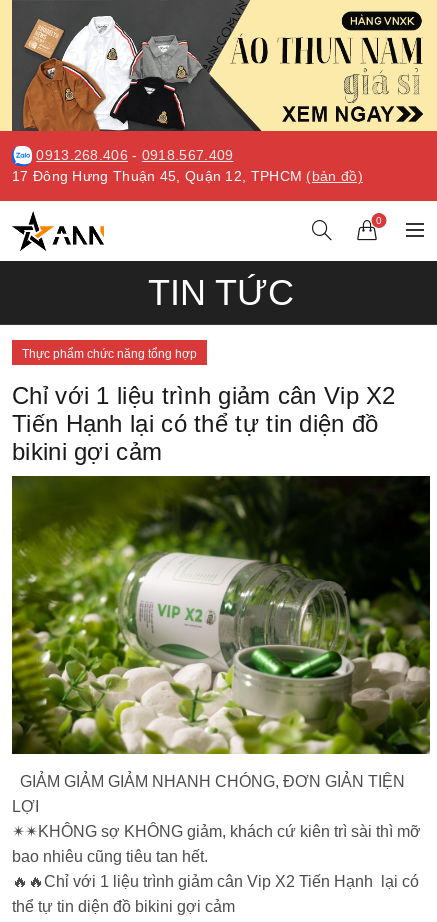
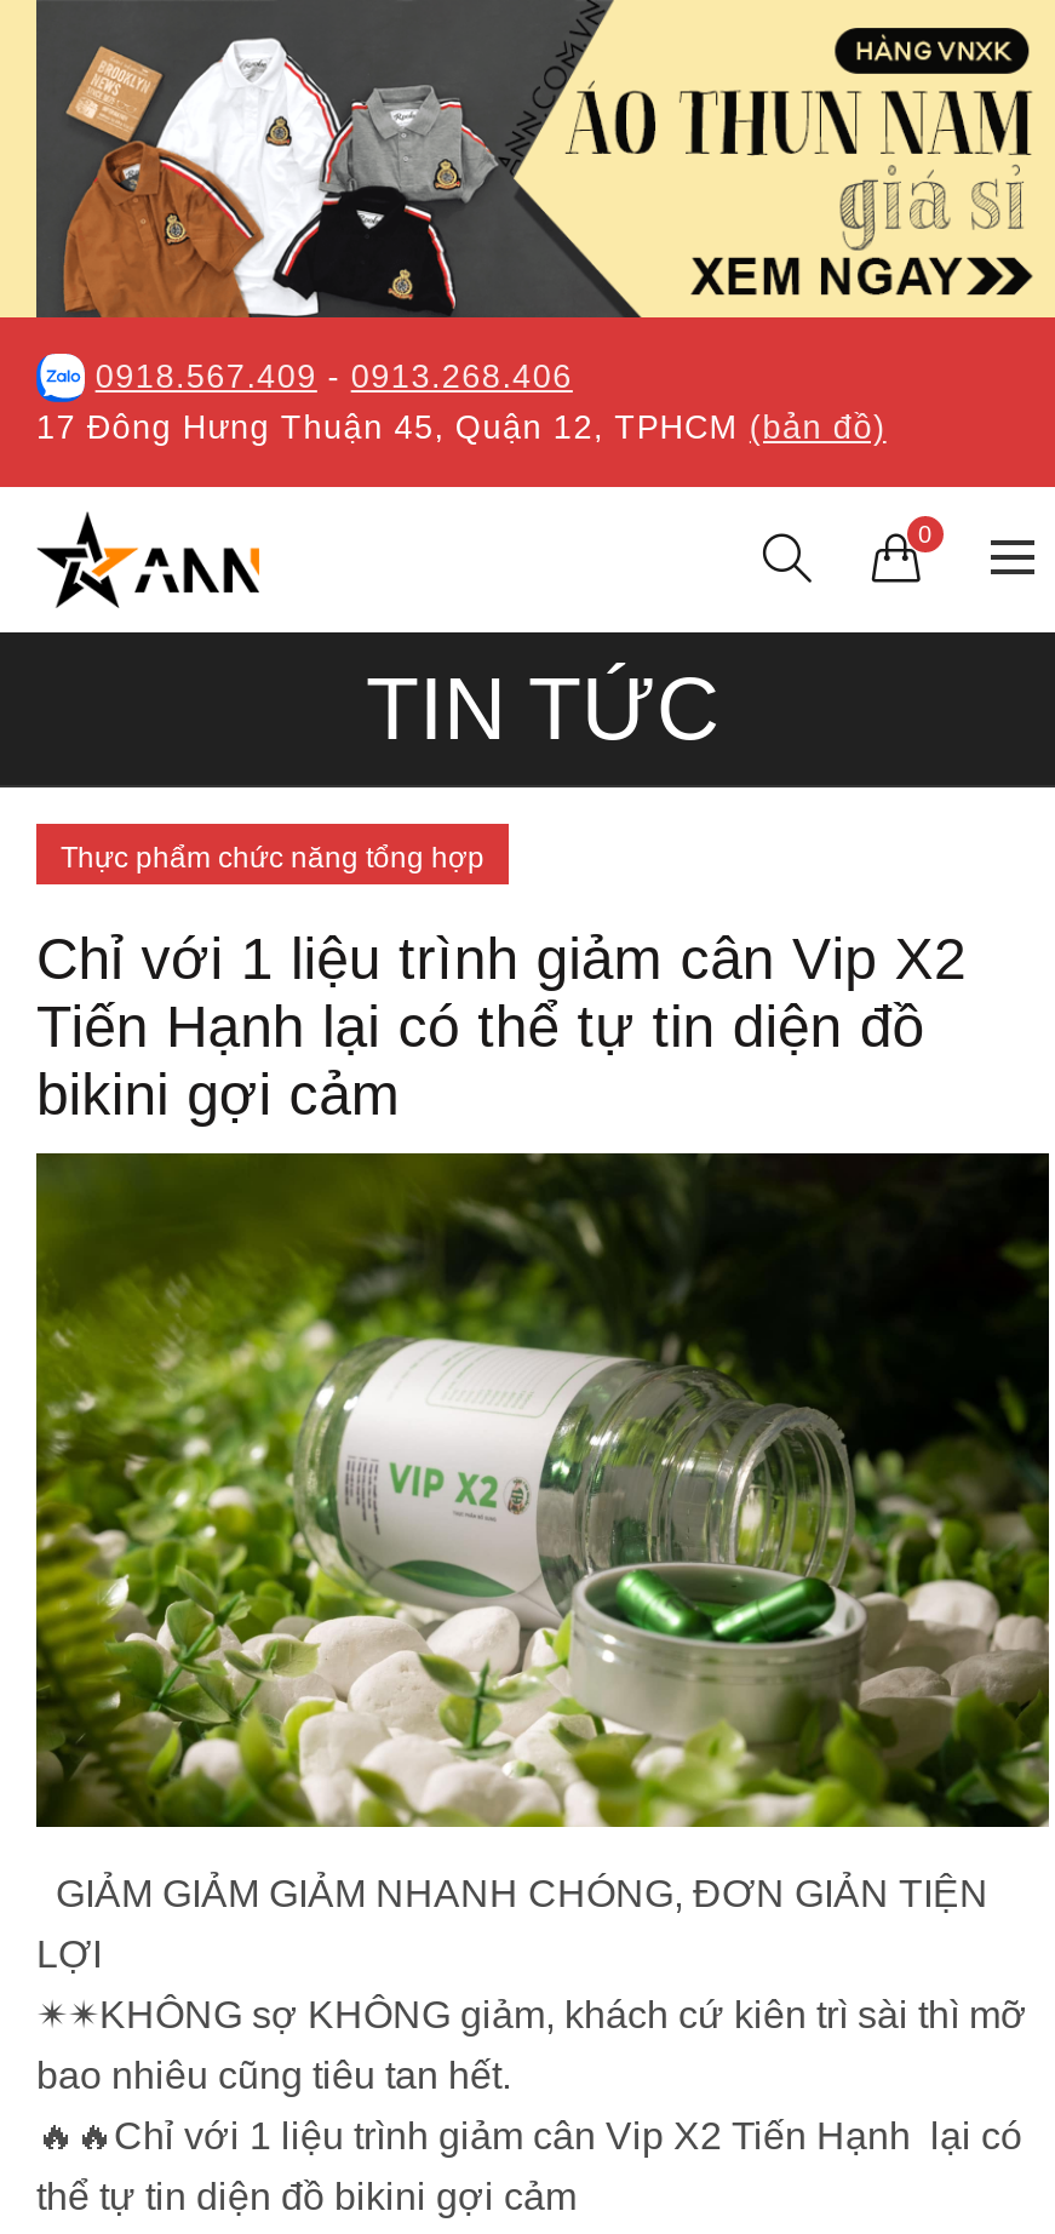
- 0913.268.406 - 0918.567.409
+ 0918.567.409 - 0913.268.406
